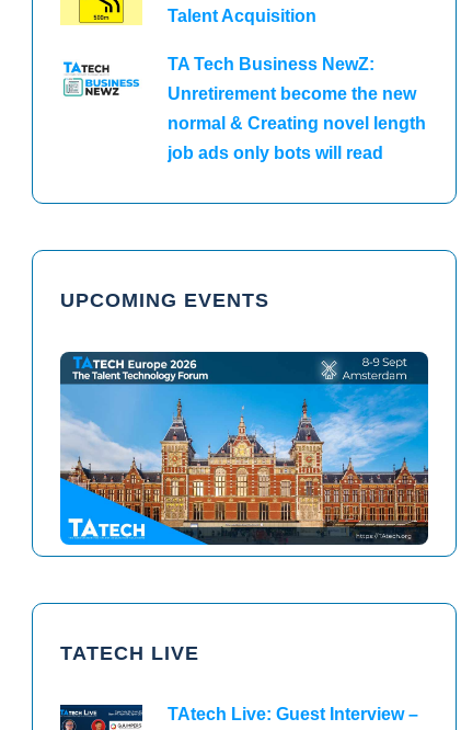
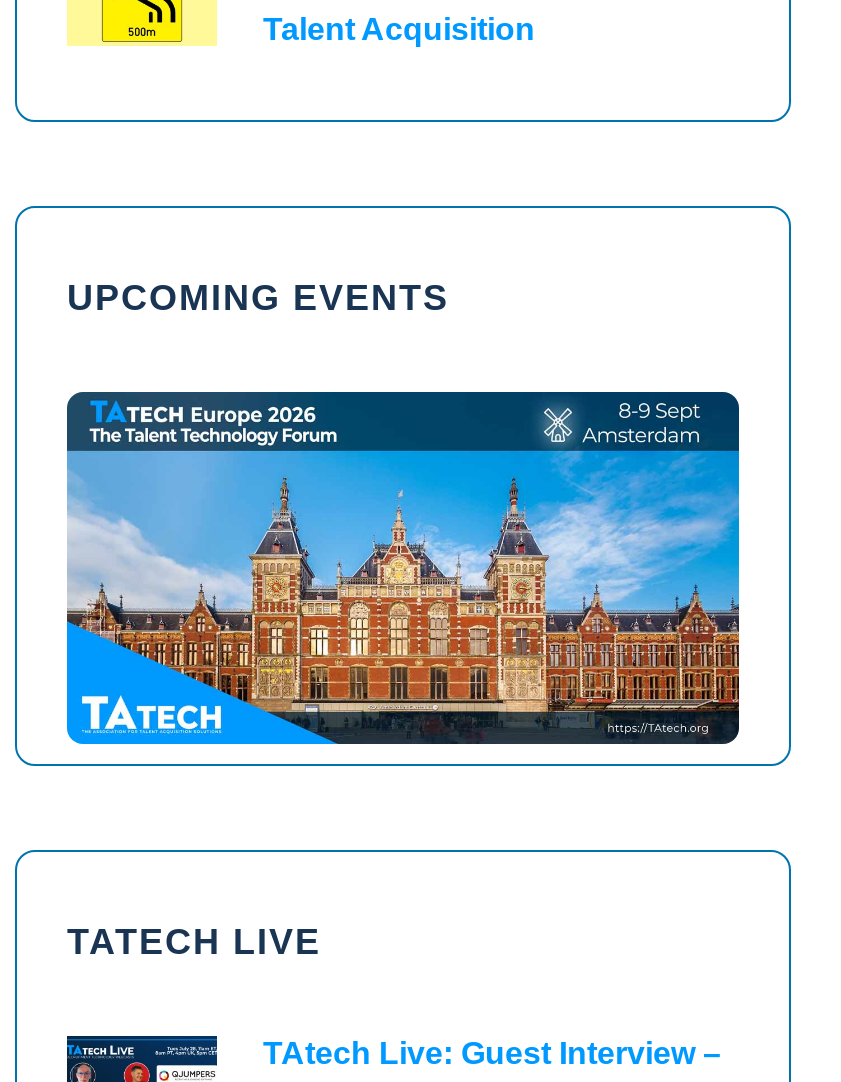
- [image]
- TA Tech Business NewZ:
- Unretirement become the new
- normal & Creating novel length
- job ads only bots will read
